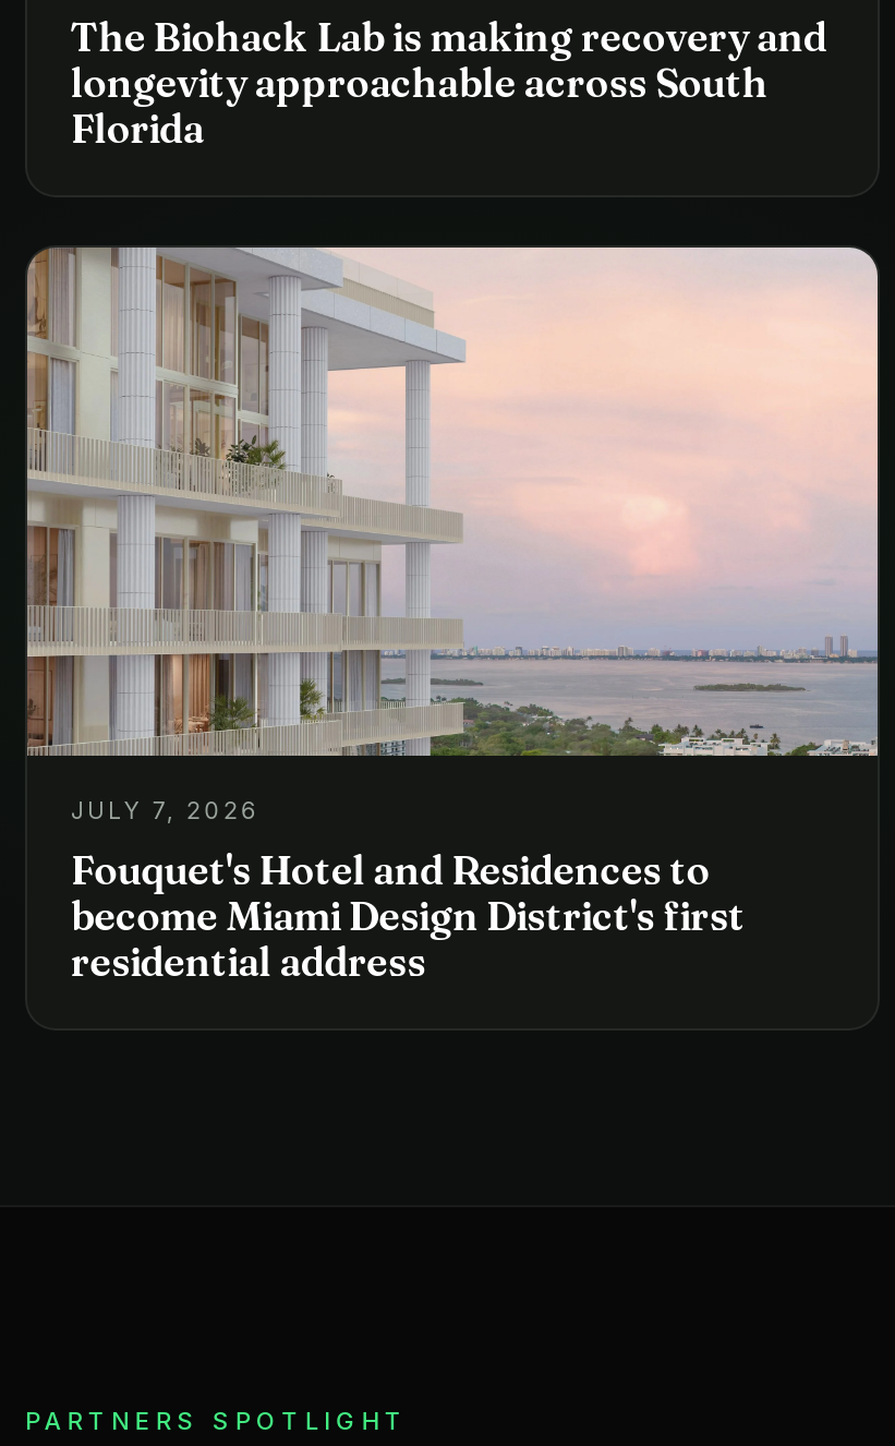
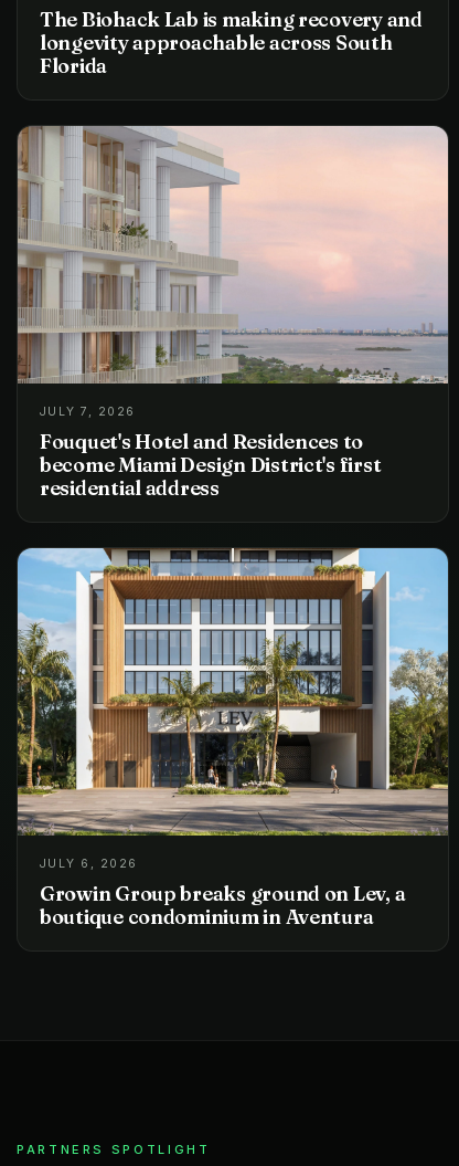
+ [image]
+ JULY 6, 2026
+ Growin Group breaks ground on Lev, a
+ boutique condominium in Aventura
